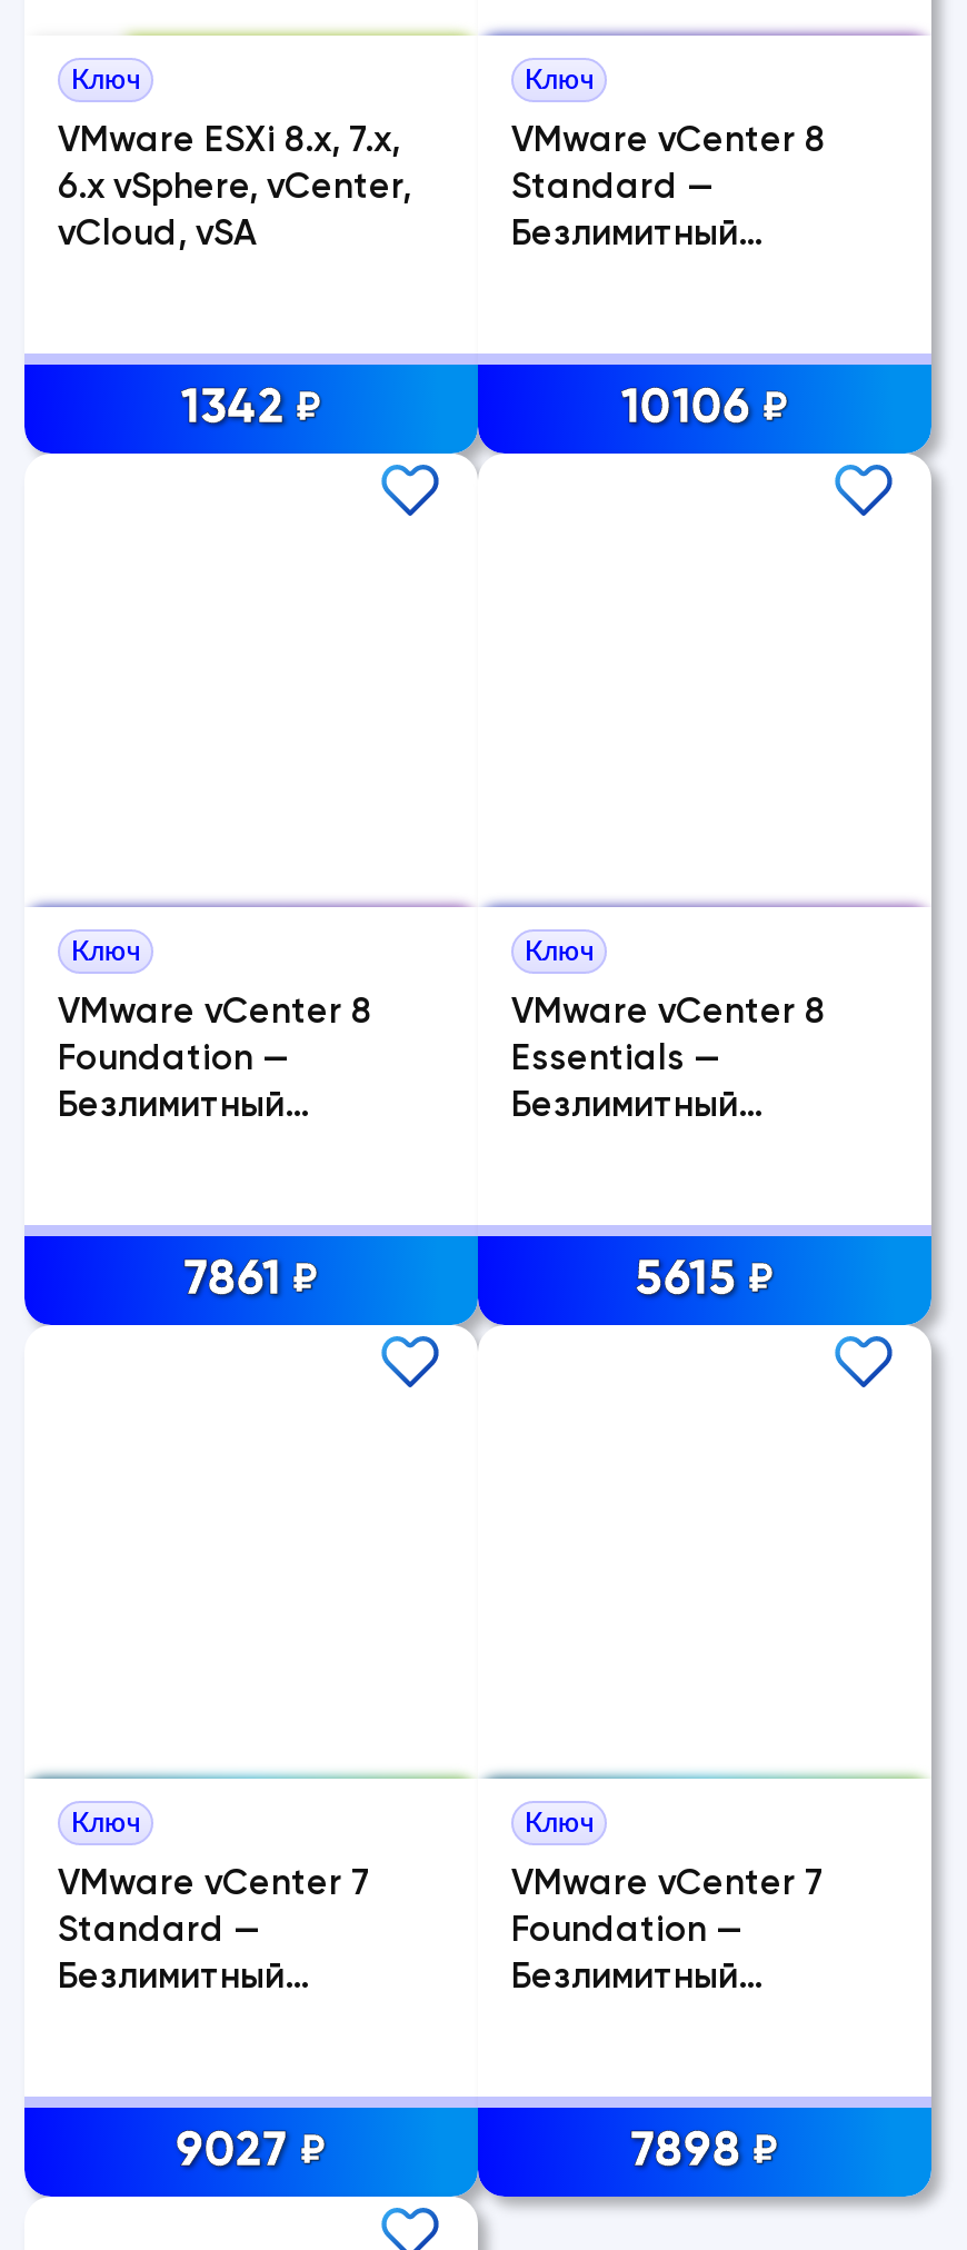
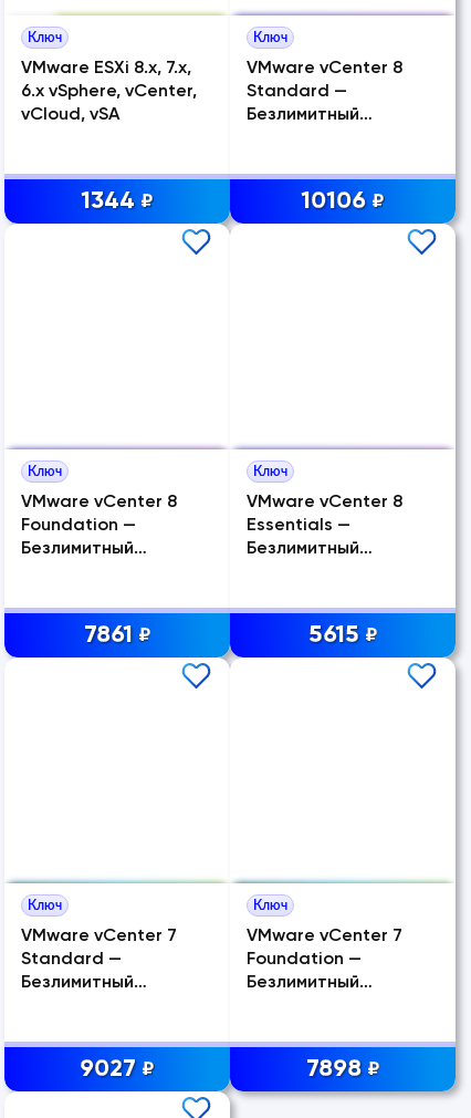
- 1342 ₽
+ 1344 ₽
